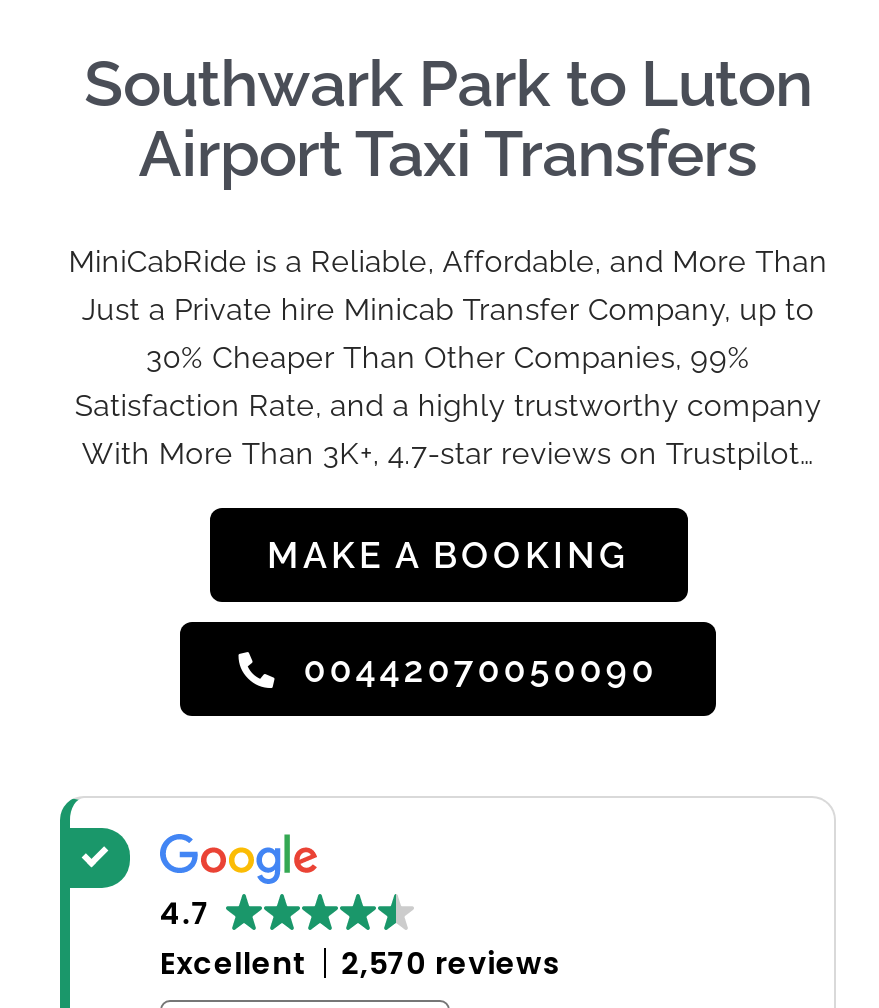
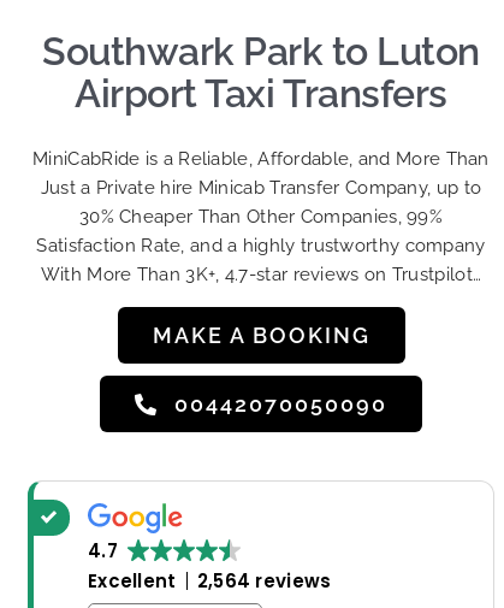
- Excellent 2,570 reviews
+ Excellent 2,564 reviews
